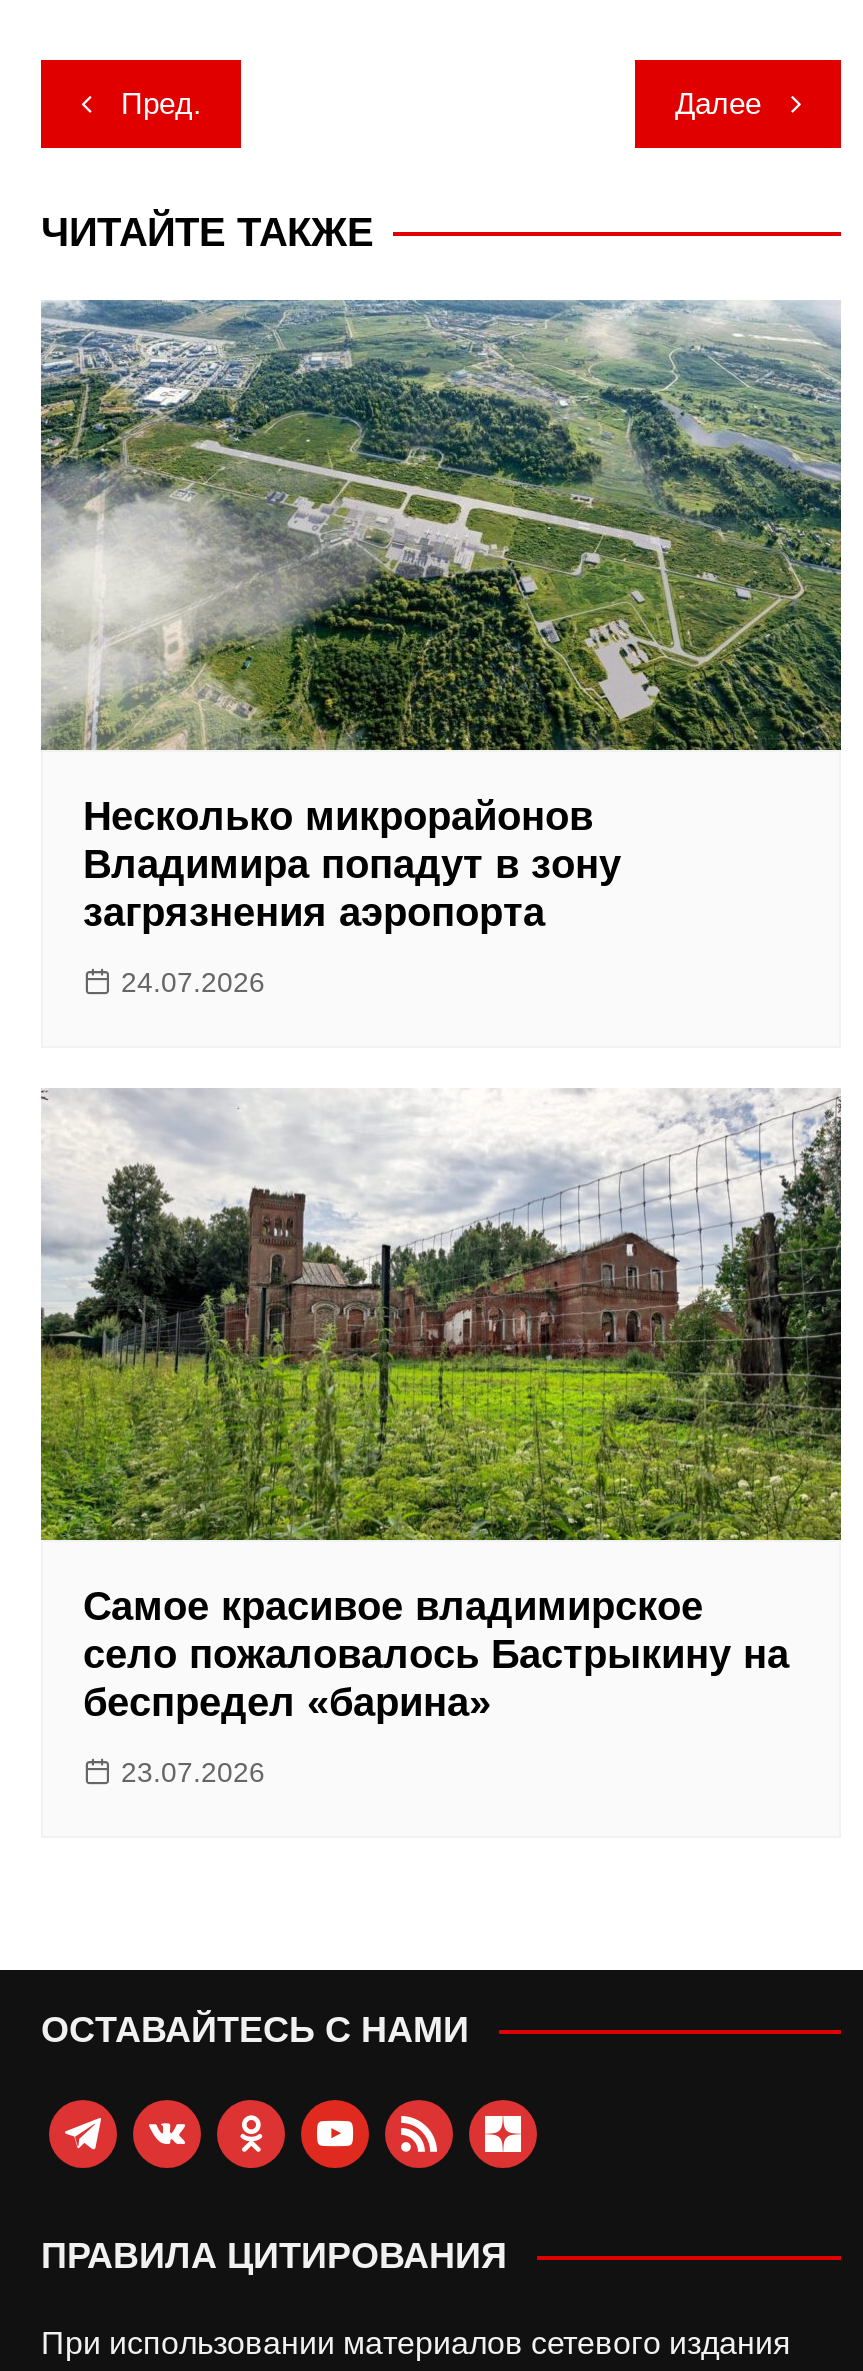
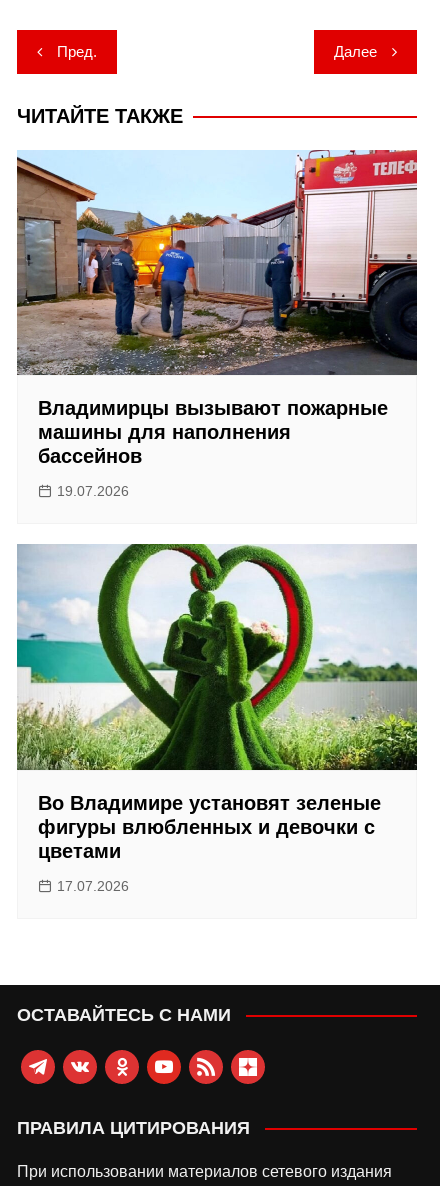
- [image]
- Несколько микрорайонов
- Владимира попадут в зону
- загрязнения аэропорта
+ [image]
+ Владимирцы вызывают пожарные
+ машины для наполнения
+ бассейнов

- 24.07.2026
+ 19.07.2026

- [image]
- Самое красивое владимирское
- село пожаловалось Бастрыкину на
- беспредел «барина»
+ [image]
+ Во Владимире установят зеленые
+ фигуры влюбленных и девочки с
+ цветами

- 23.07.2026
+ 17.07.2026
